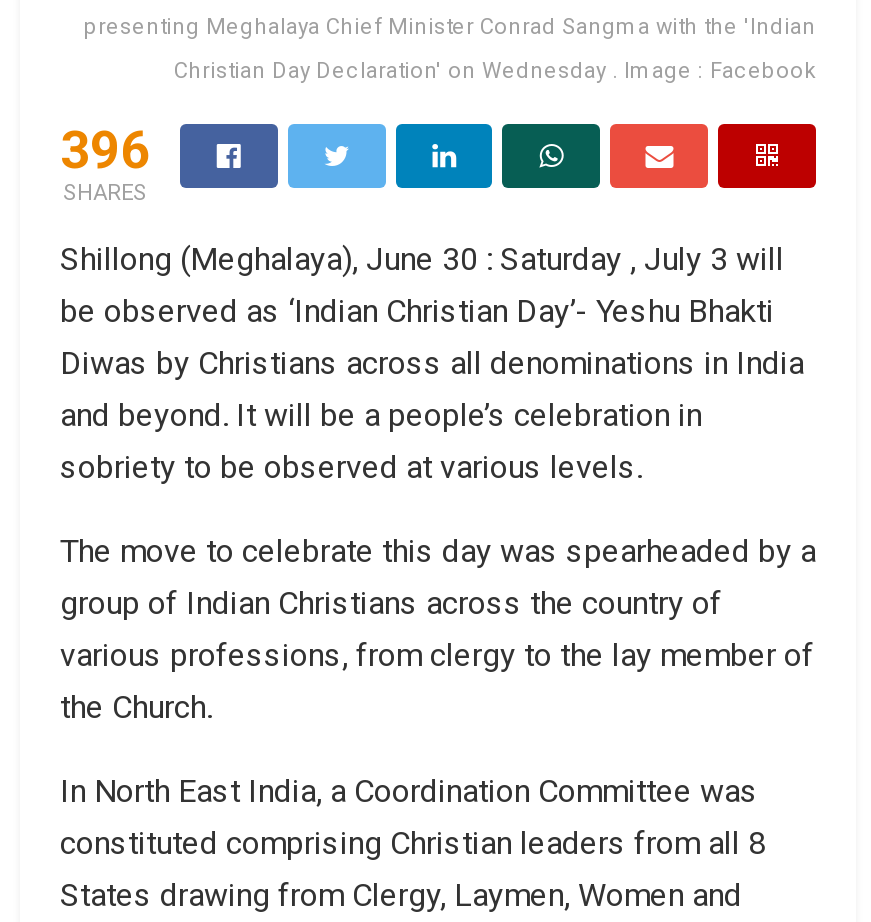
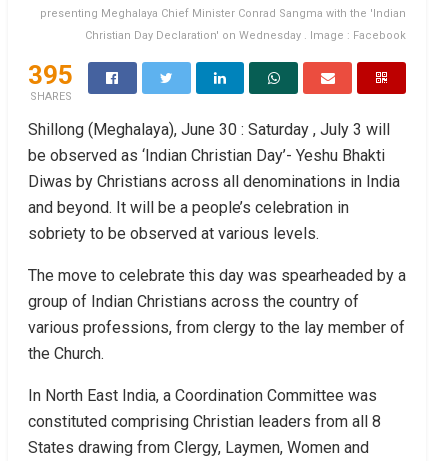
- 396
+ 395
